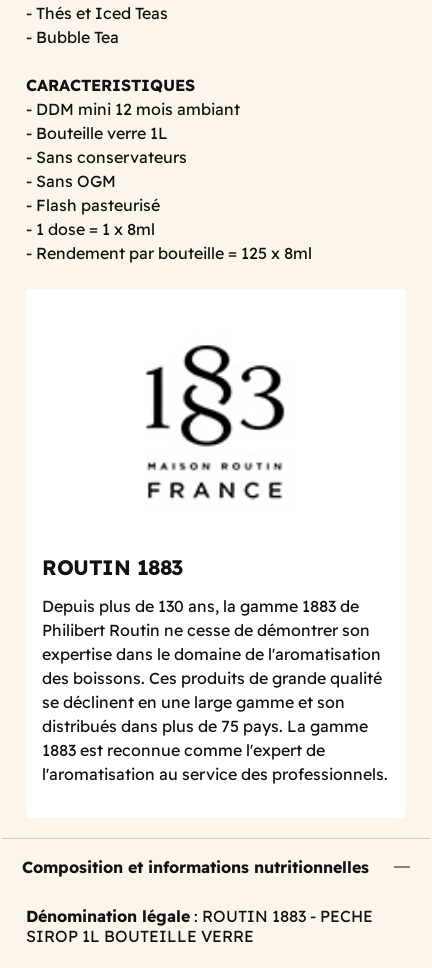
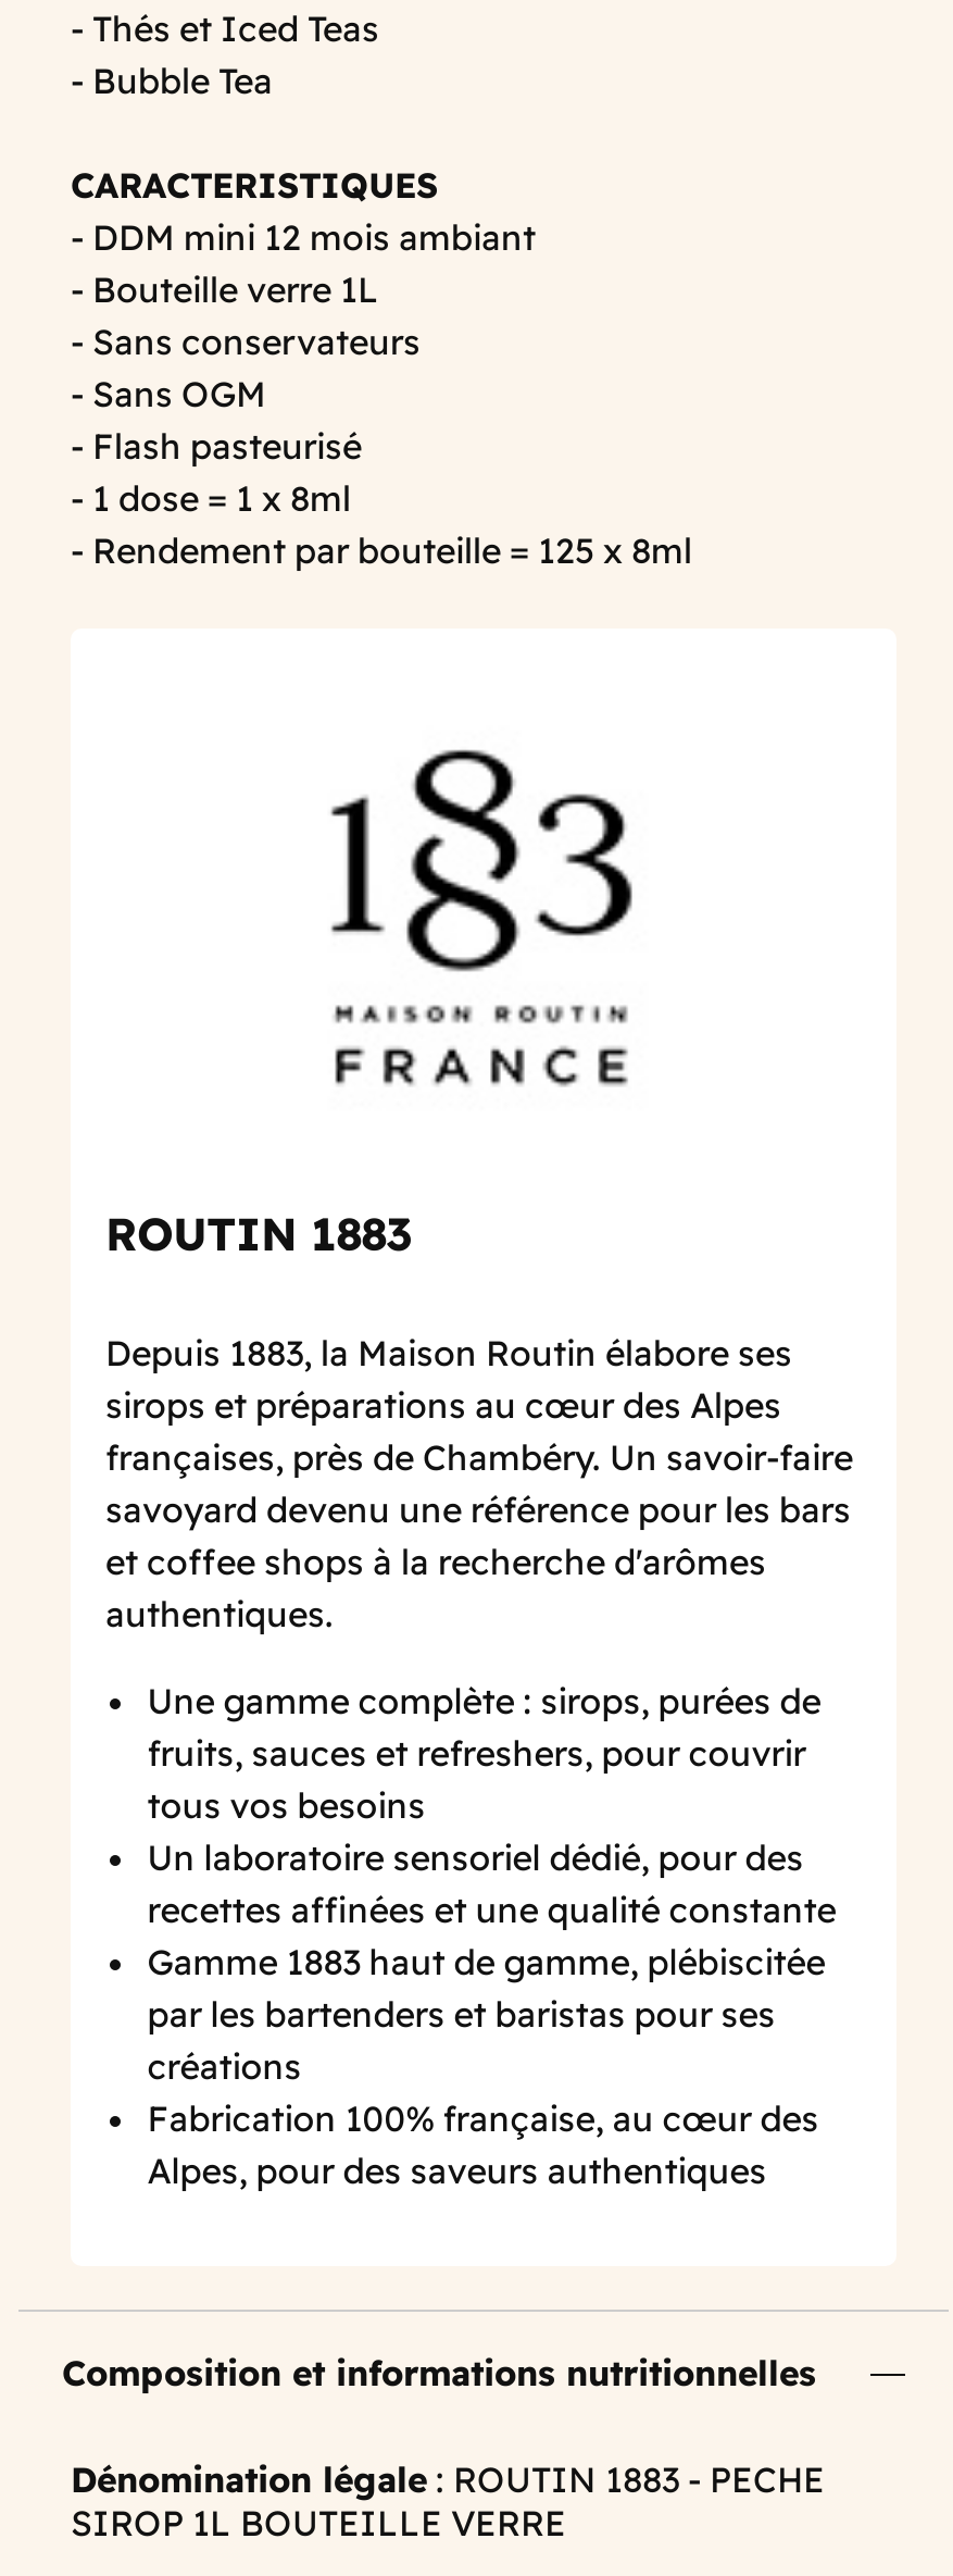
- Depuis plus de 130 ans, la gamme 1883 de
- Philibert Routin ne cesse de démontrer son
- expertise dans le domaine de l'aromatisation
- des boissons. Ces produits de grande qualité
- se déclinent en une large gamme et son
- distribués dans plus de 75 pays. La gamme
- 1883 est reconnue comme l'expert de
- l'aromatisation au service des professionnels.
+ Depuis 1883, la Maison Routin élabore ses
+ sirops et préparations au cœur des Alpes
+ françaises, près de Chambéry. Un savoir-faire
+ savoyard devenu une référence pour les bars
+ et coffee shops à la recherche d'arômes
+ authentiques.
+ Une gamme complète : sirops, purées de
+ fruits, sauces et refreshers, pour couvrir
+ tous vos besoins
+ Un laboratoire sensoriel dédié, pour des
+ recettes affinées et une qualité constante
+ Gamme 1883 haut de gamme, plébiscitée
+ par les bartenders et baristas pour ses
+ créations
+ Fabrication 100% française, au cœur des
+ Alpes, pour des saveurs authentiques
